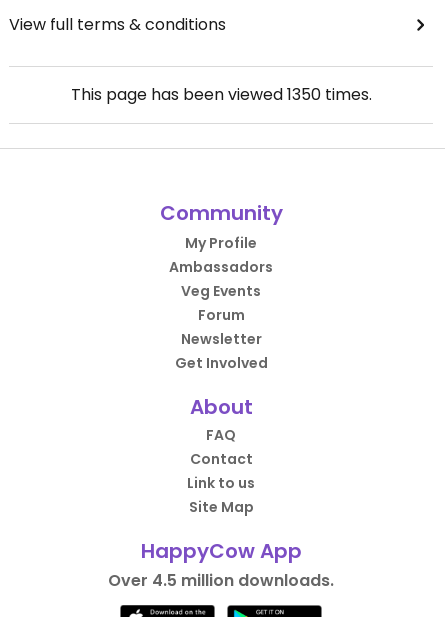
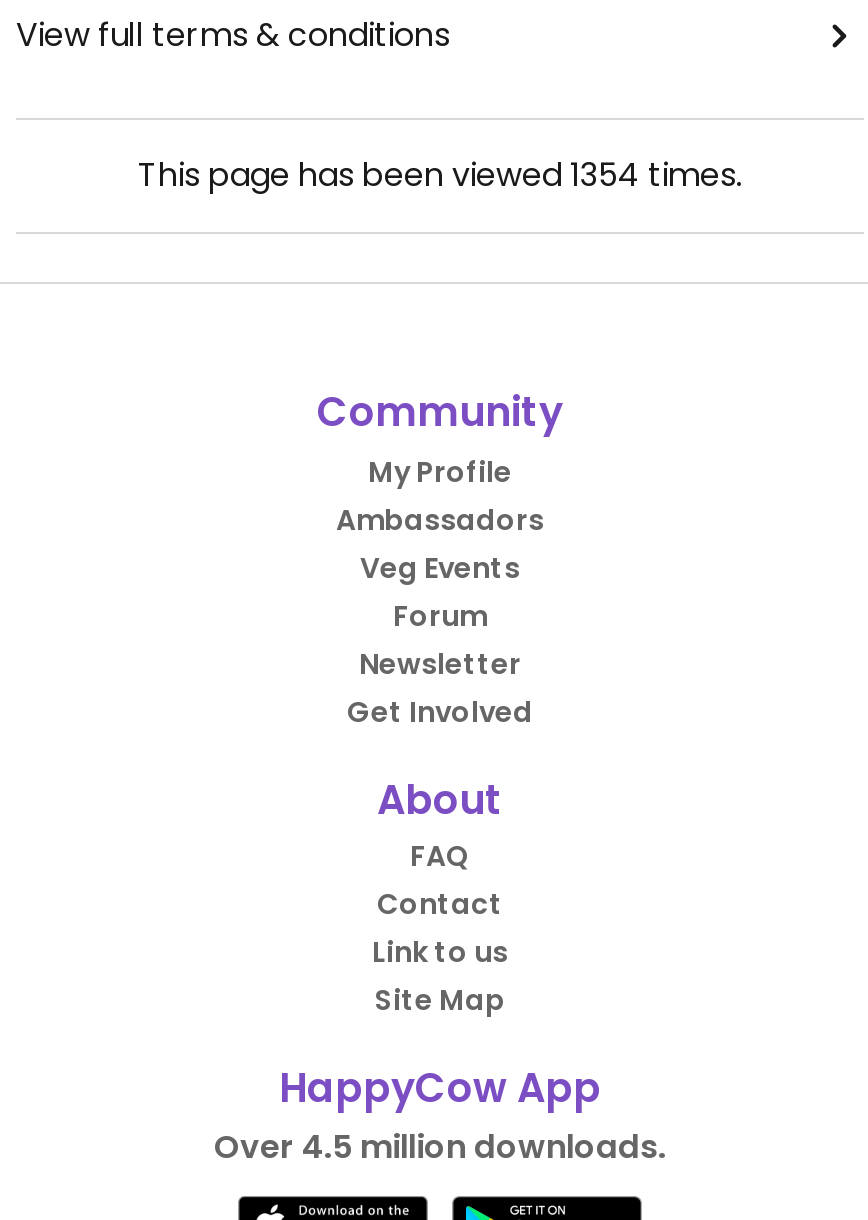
- This page has been viewed 1350 times.
+ This page has been viewed 1354 times.
